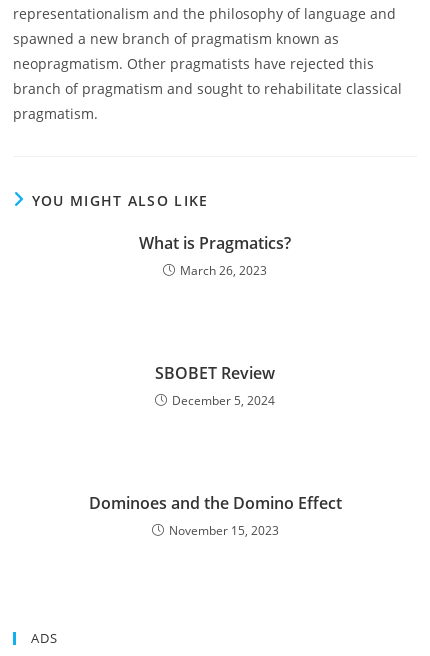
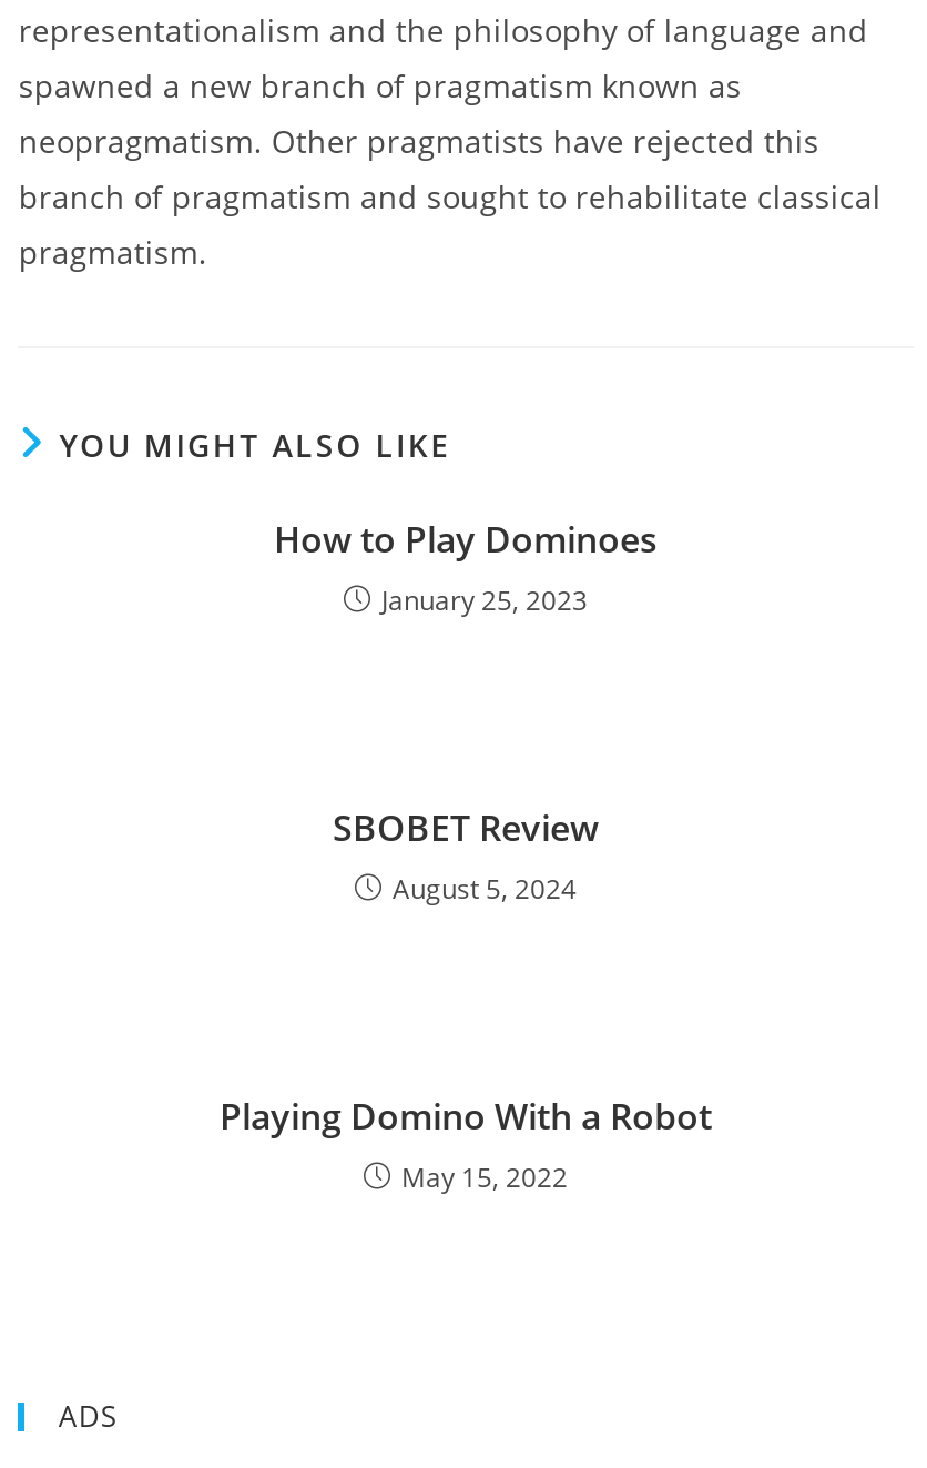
- What is Pragmatics?
- March 26, 2023
+ How to Play Dominoes
+ January 25, 2023

- December 5, 2024
+ August 5, 2024

- Dominoes and the Domino Effect
- November 15, 2023
+ Playing Domino With a Robot
+ May 15, 2022
